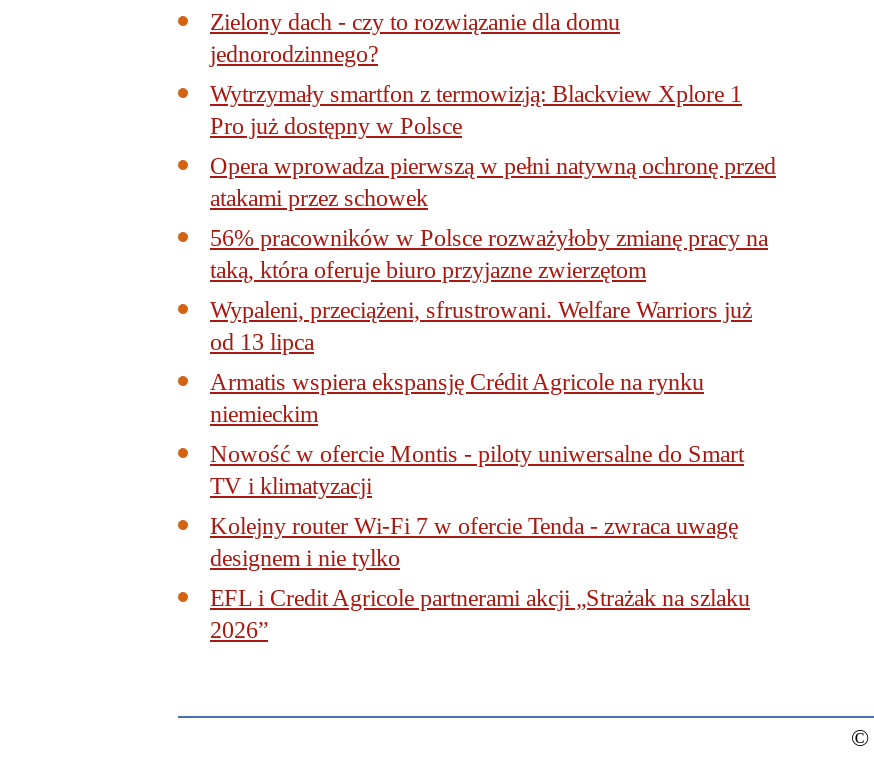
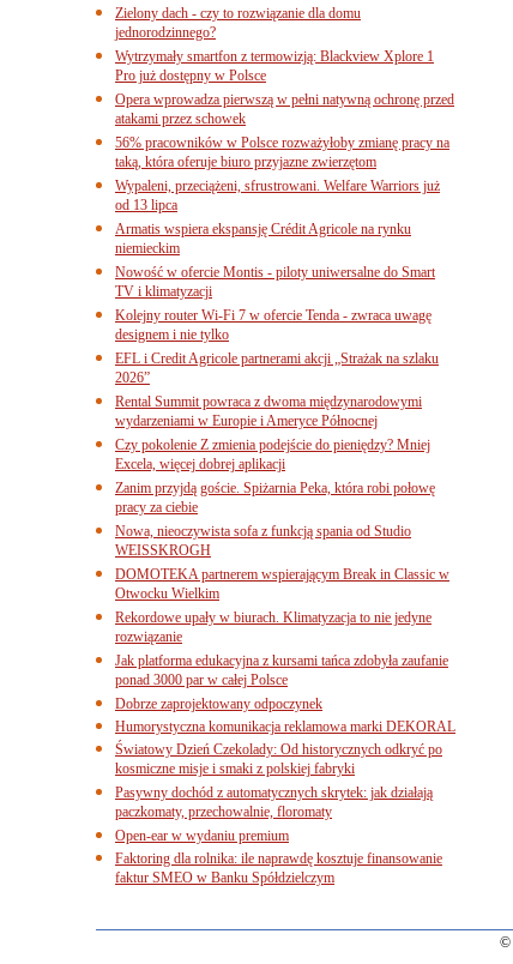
+ Rental Summit powraca z dwoma międzynarodowymi
+ wydarzeniami w Europie i Ameryce Północnej
+ Czy pokolenie Z zmienia podejście do pieniędzy? Mniej
+ Excela, więcej dobrej aplikacji
+ Zanim przyjdą goście. Spiżarnia Peka, która robi połowę
+ pracy za ciebie
+ Nowa, nieoczywista sofa z funkcją spania od Studio
+ WEISSKROGH
+ DOMOTEKA partnerem wspierającym Break in Classic w
+ Otwocku Wielkim
+ Rekordowe upały w biurach. Klimatyzacja to nie jedyne
+ rozwiązanie
+ Jak platforma edukacyjna z kursami tańca zdobyła zaufanie
+ ponad 3000 par w całej Polsce
+ Dobrze zaprojektowany odpoczynek
+ Humorystyczna komunikacja reklamowa marki DEKORAL
+ Światowy Dzień Czekolady: Od historycznych odkryć po
+ kosmiczne misje i smaki z polskiej fabryki
+ Pasywny dochód z automatycznych skrytek: jak działają
+ paczkomaty, przechowalnie, floromaty
+ Open-ear w wydaniu premium
+ Faktoring dla rolnika: ile naprawdę kosztuje finansowanie
+ faktur SMEO w Banku Spółdzielczym
